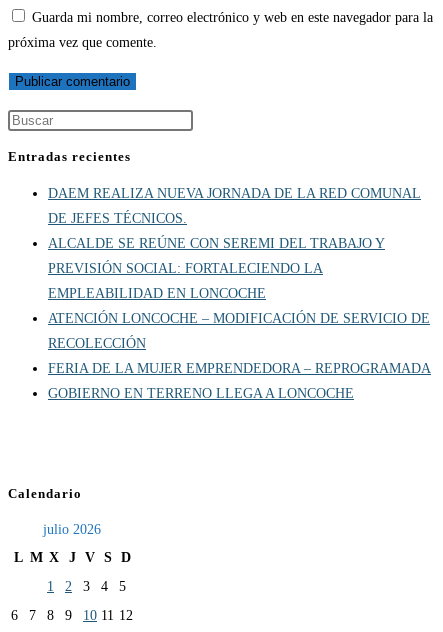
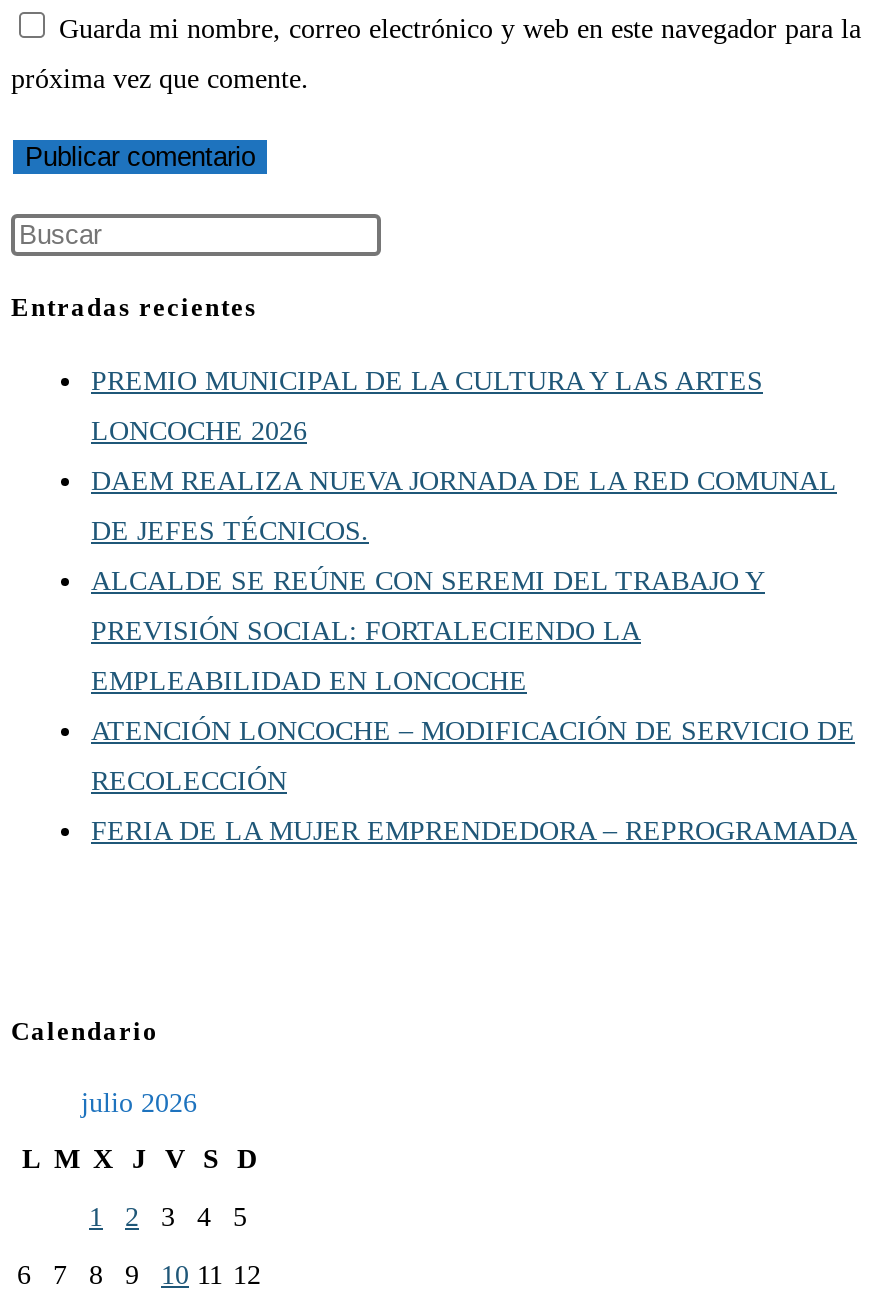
+ PREMIO MUNICIPAL DE LA CULTURA Y LAS ARTES
+ LONCOCHE 2026

moved down: DAEM REALIZA NUEVA JORNADA DE LA RED COMUNAL | DE JEFES TÉCNICOS. | ALCALDE SE REÚNE CON SEREMI DEL TRABAJO Y | PREVISIÓN SOCIAL: FORTALECIENDO LA | EMPLEABILIDAD EN LONCOCHE | ATENCIÓN LONCOCHE – MODIFICACIÓN DE SERVICIO DE | RECOLECCIÓN | FERIA DE LA MUJER EMPRENDEDORA – REPROGRAMADA

- GOBIERNO EN TERRENO LLEGA A LONCOCHE
